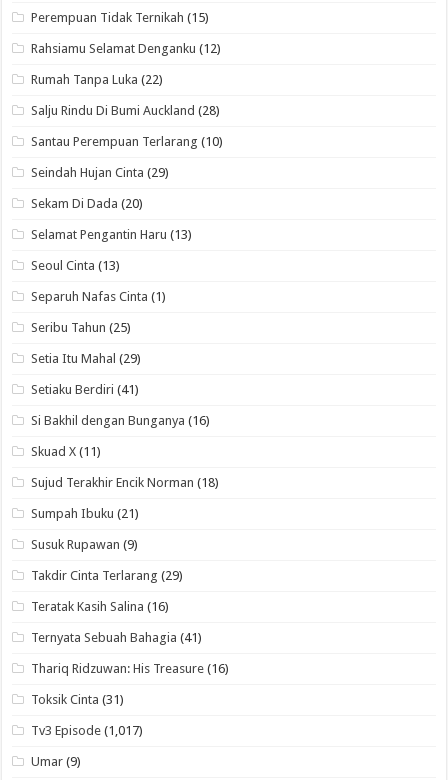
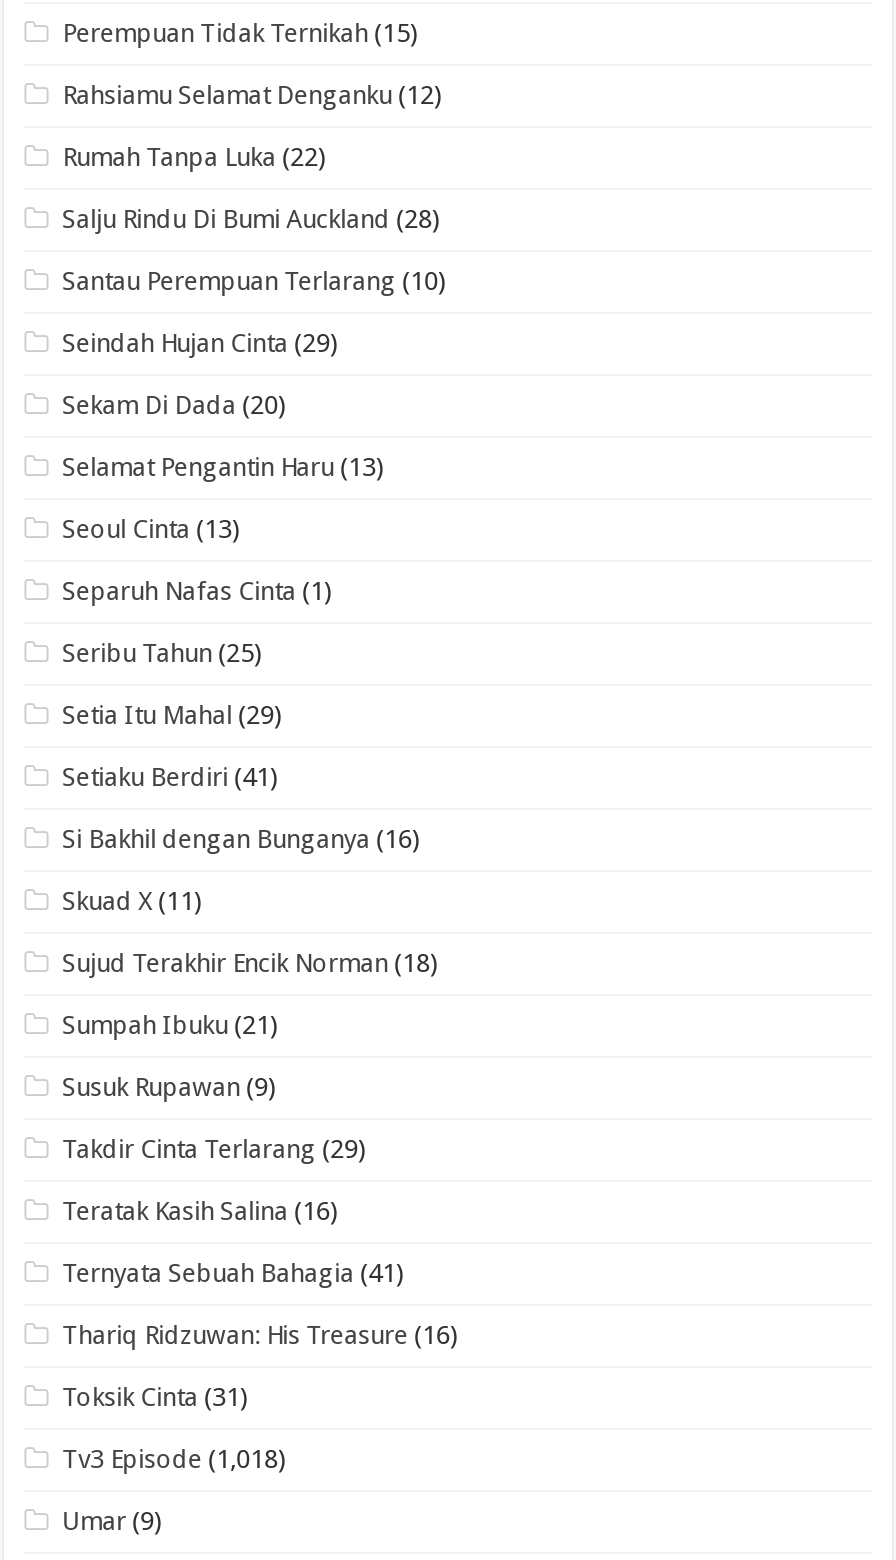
- Tv3 Episode (1,017)
+ Tv3 Episode (1,018)
